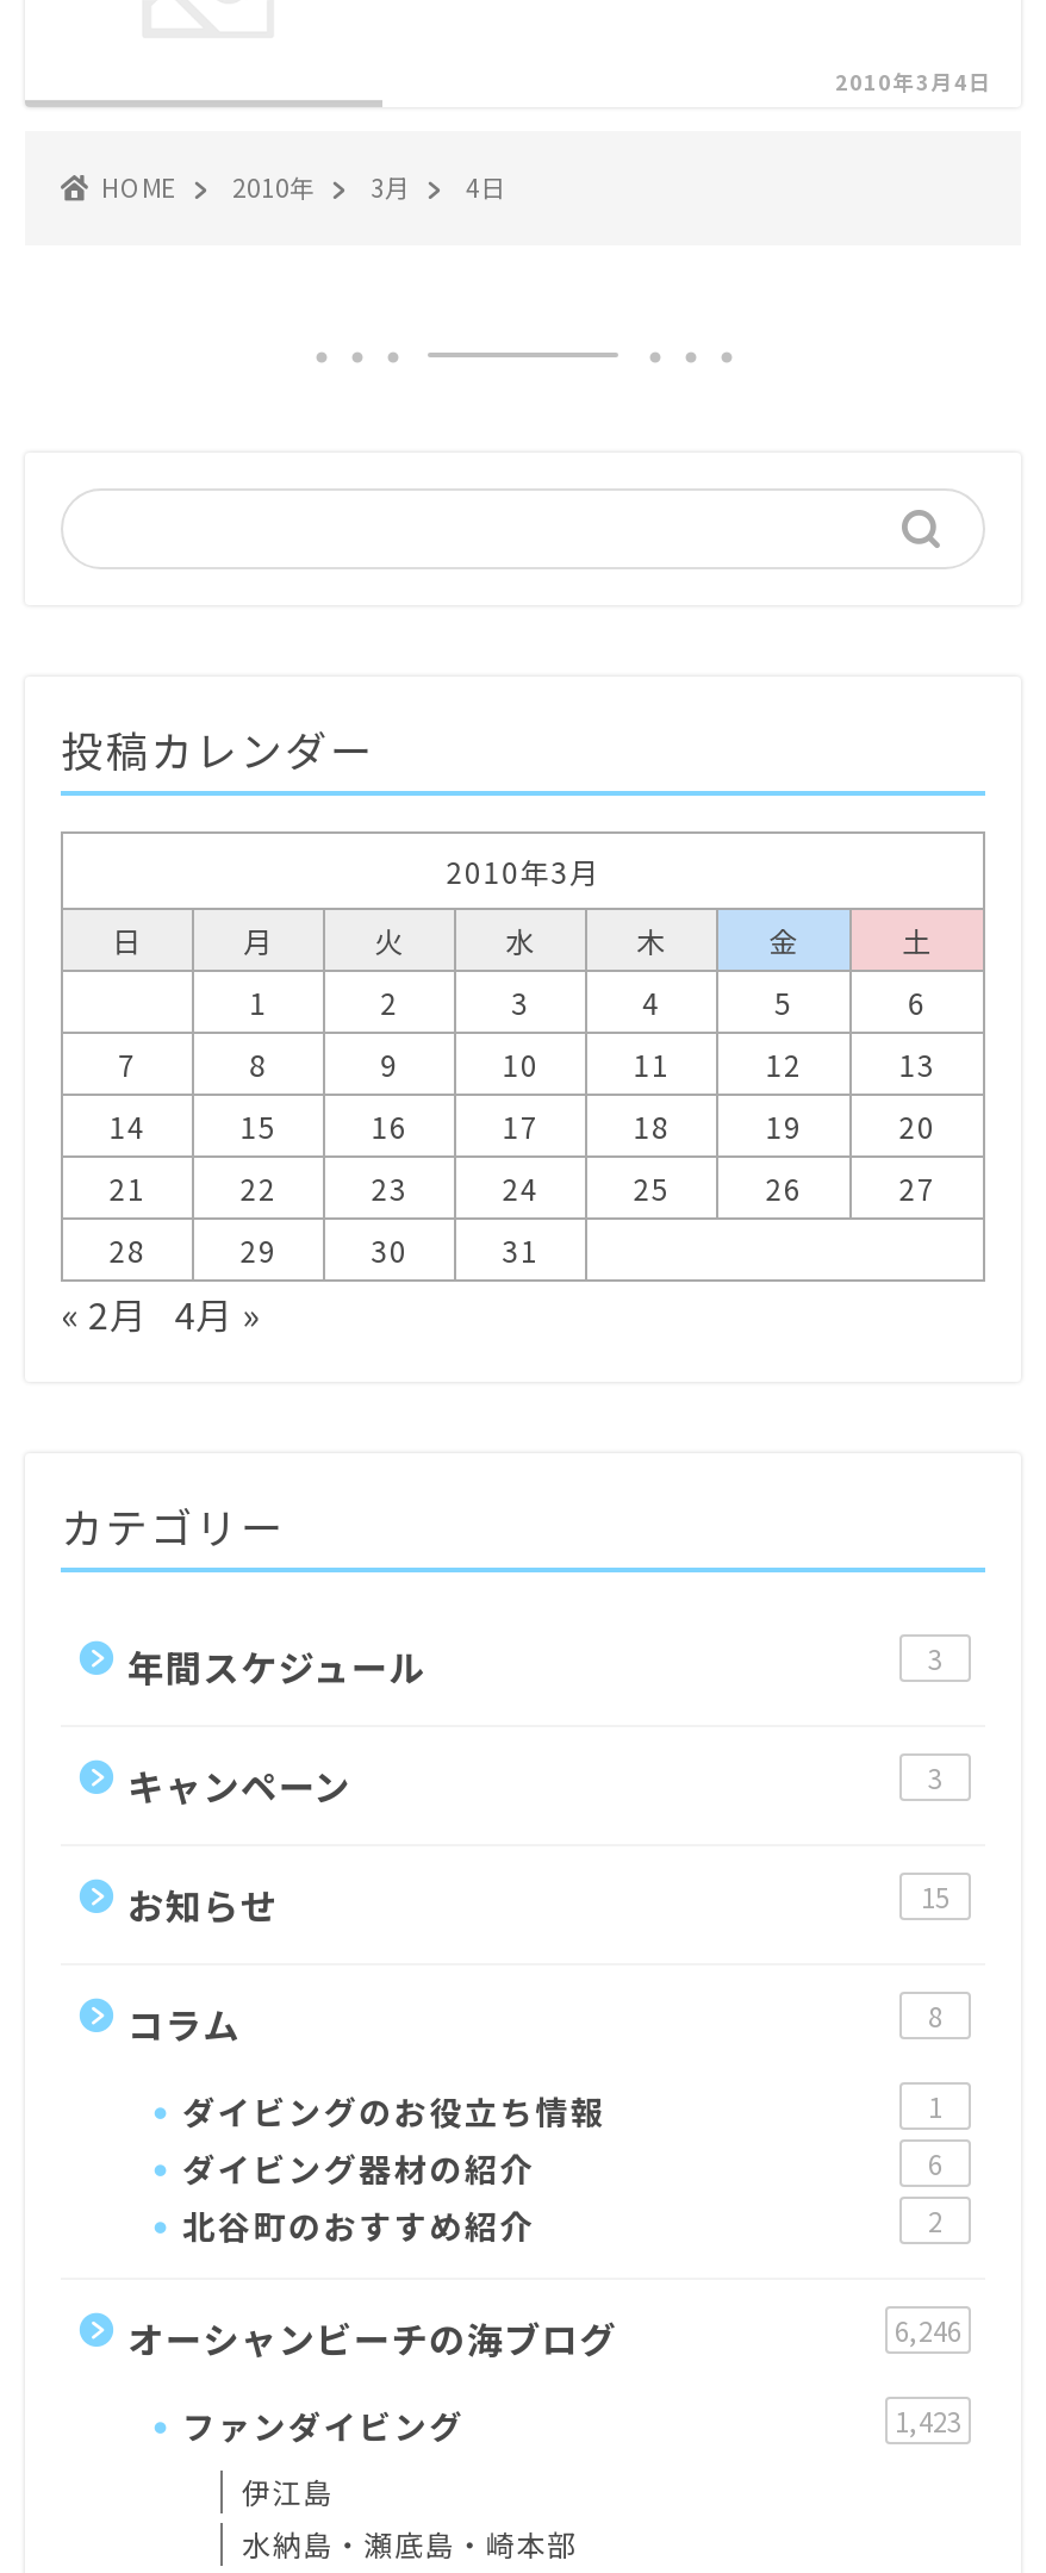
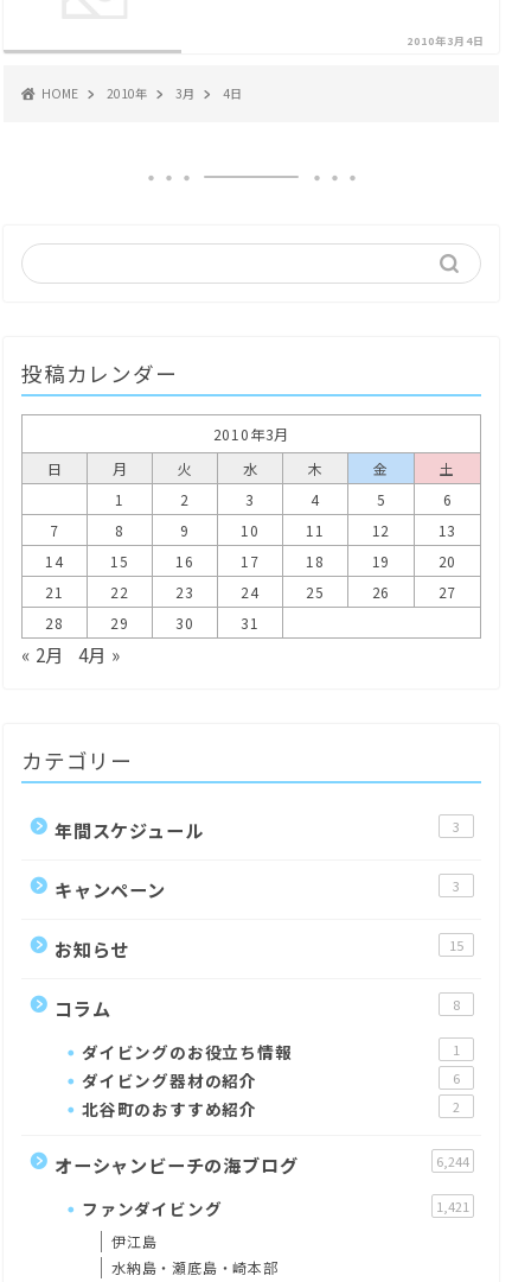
- 6,246
+ 6,244

- 1,423
+ 1,421
